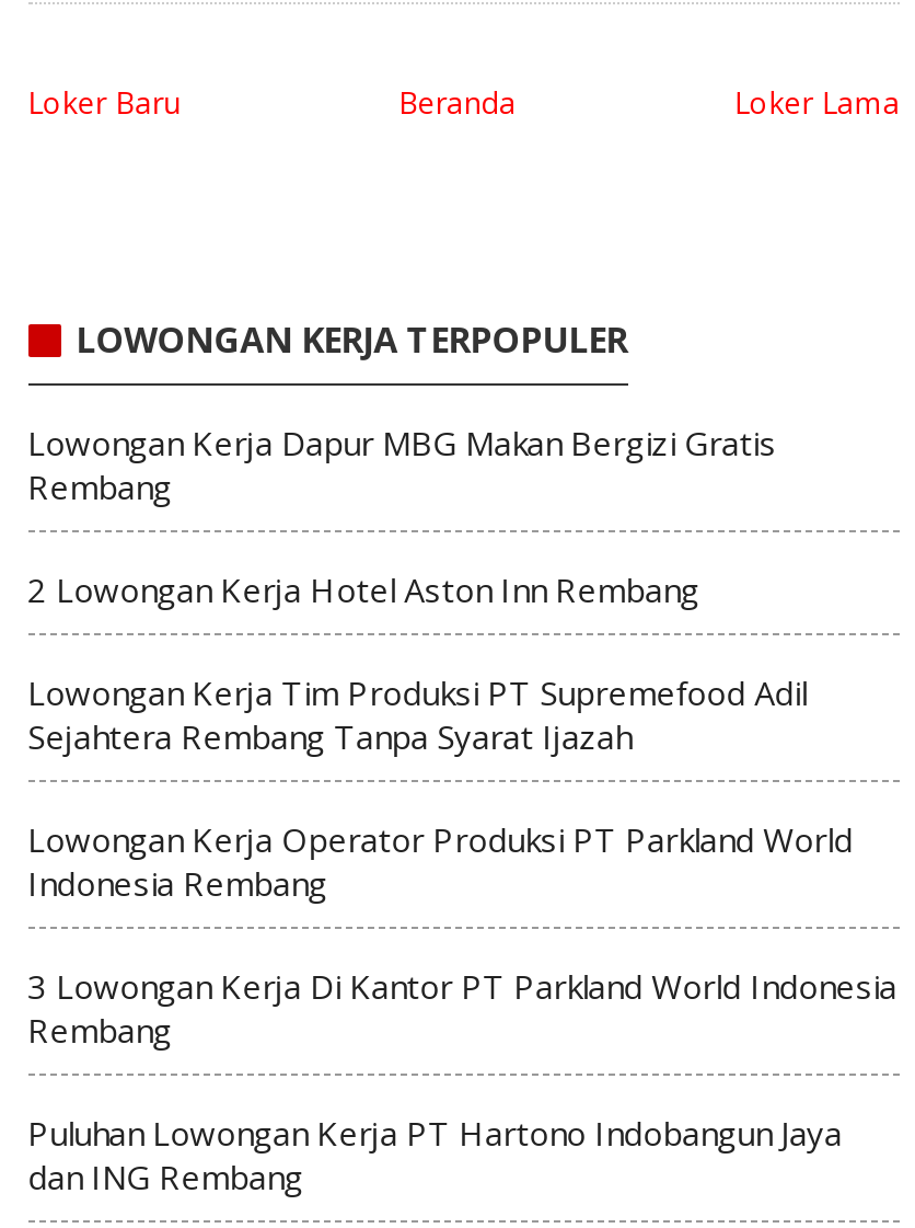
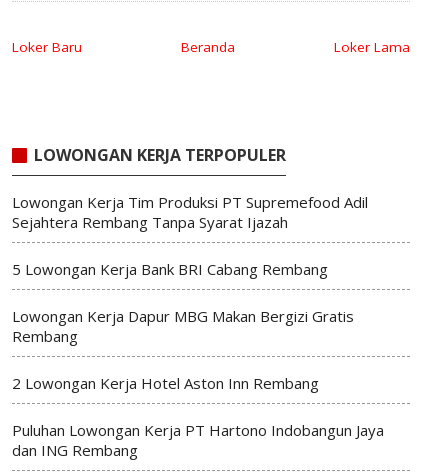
+ 5 Lowongan Kerja Bank BRI Cabang Rembang

moved down: Lowongan Kerja Dapur MBG Makan Bergizi Gratis | Rembang | 2 Lowongan Kerja Hotel Aston Inn Rembang

moved up: Lowongan Kerja Tim Produksi PT Supremefood Adil | Sejahtera Rembang Tanpa Syarat Ijazah

- Lowongan Kerja Operator Produksi PT Parkland World
- Indonesia Rembang
- 3 Lowongan Kerja Di Kantor PT Parkland World Indonesia
- Rembang
